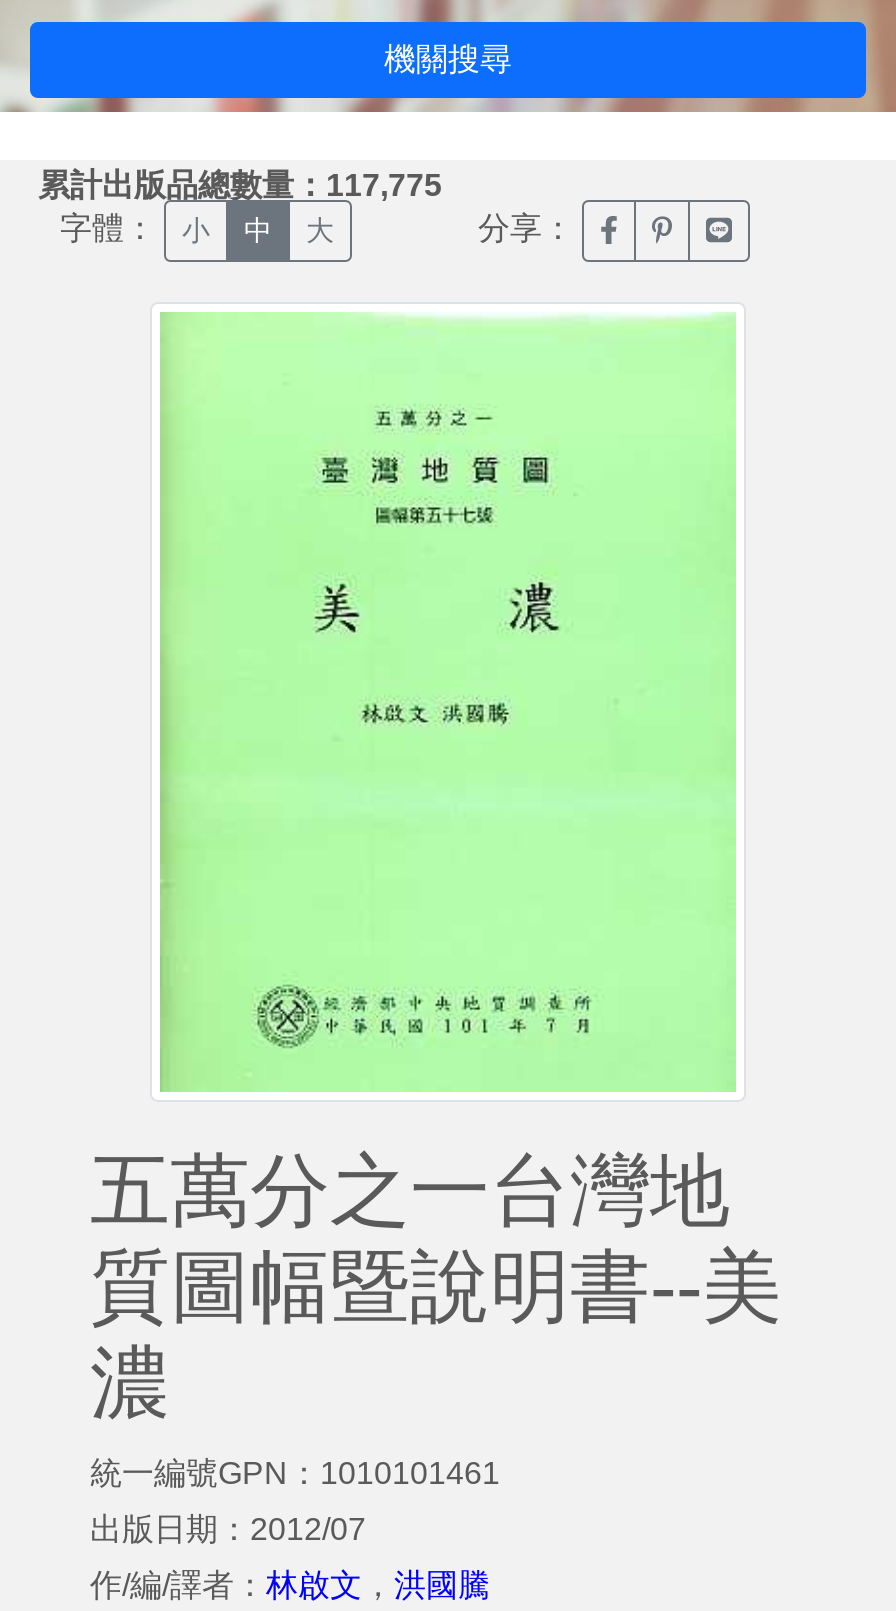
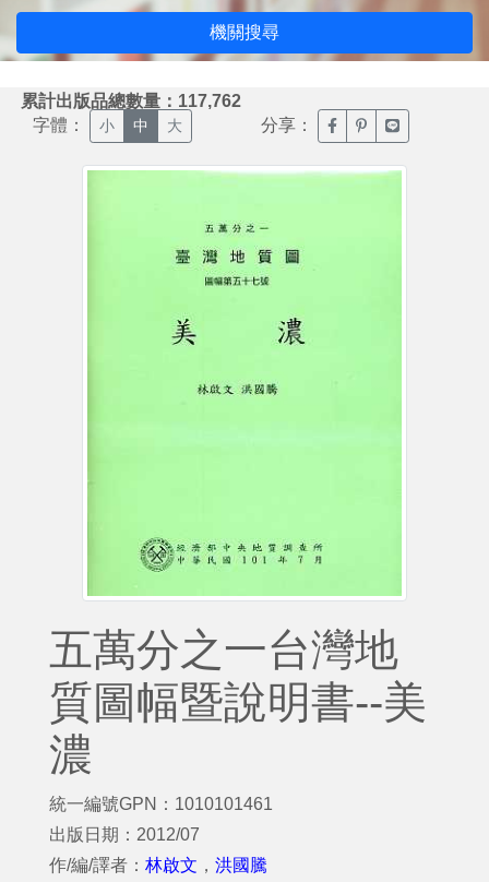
- 累計出版品總數量：117,775
+ 累計出版品總數量：117,762
